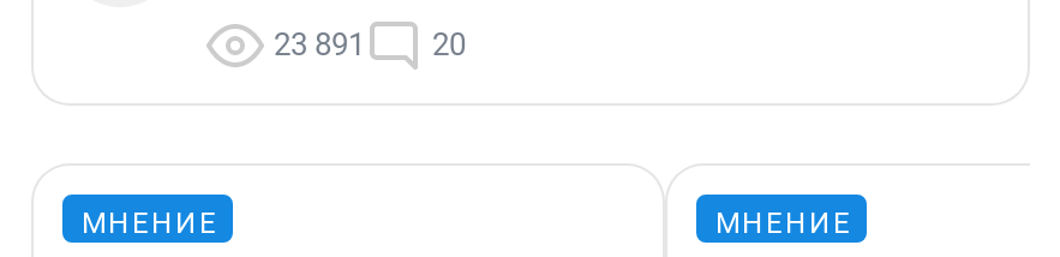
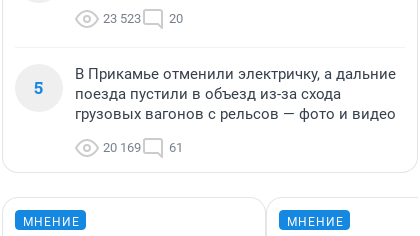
- 23 891 20
+ 23 523 20

+ 5

+ В Прикамье отменили электричку, а дальние
+ поезда пустили в объезд из-за схода
+ грузовых вагонов с рельсов — фото и видео
+ 20 169
+ 61
